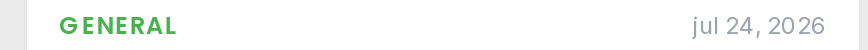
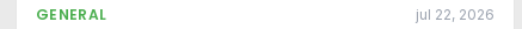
- jul 24, 2026
+ jul 22, 2026
